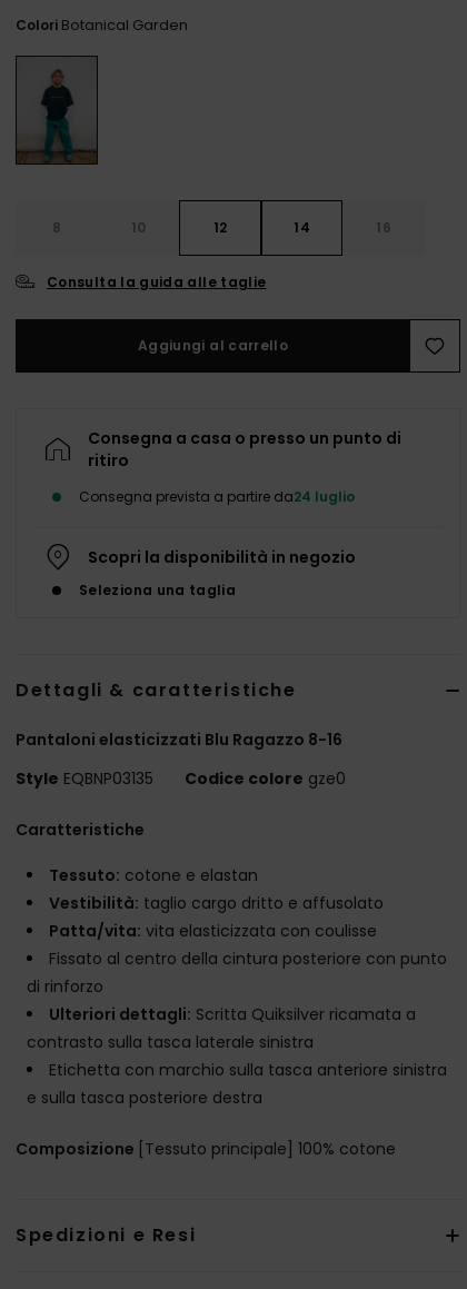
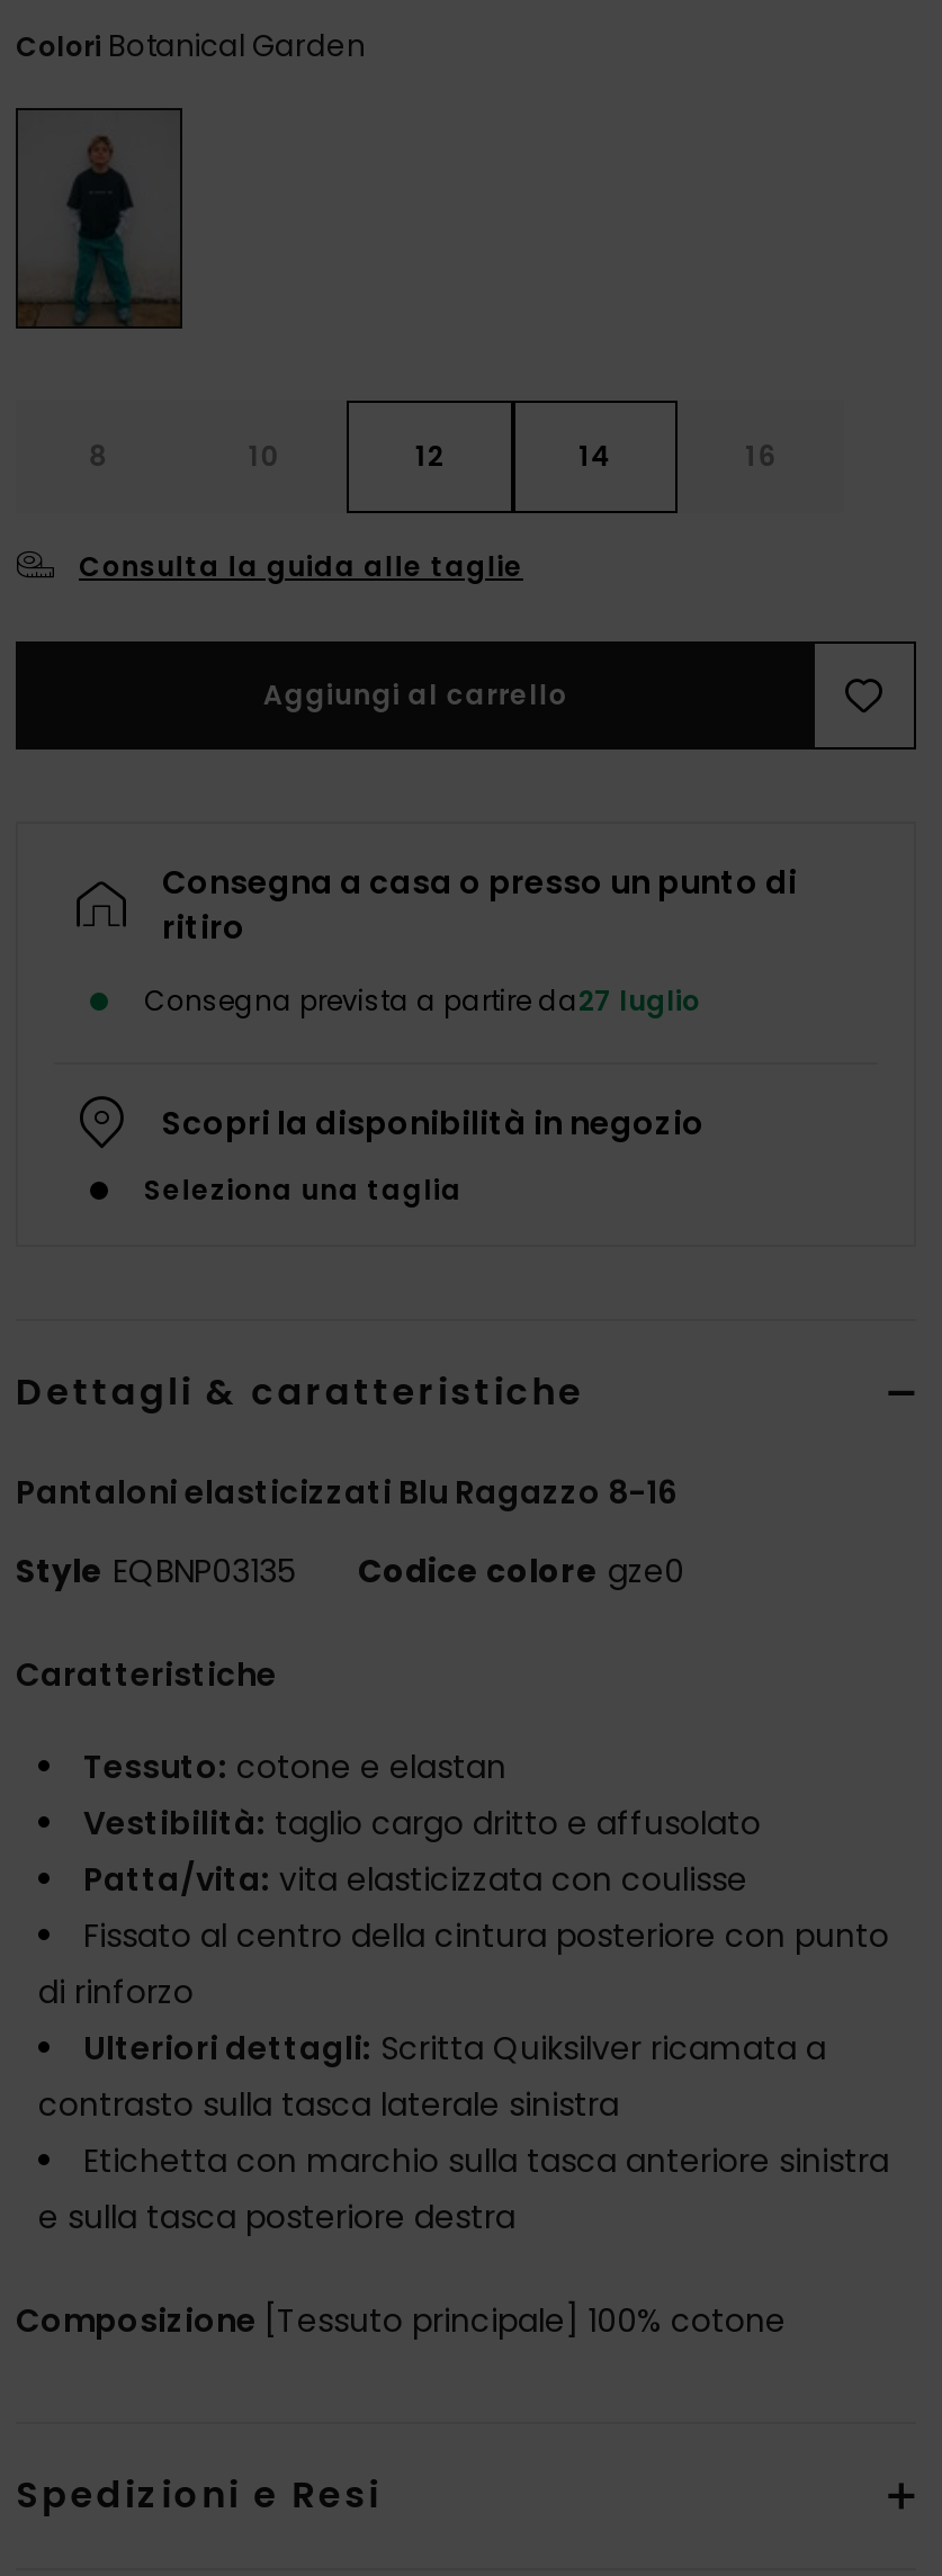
- Consegna prevista a partire da24 luglio
+ Consegna prevista a partire da27 luglio
